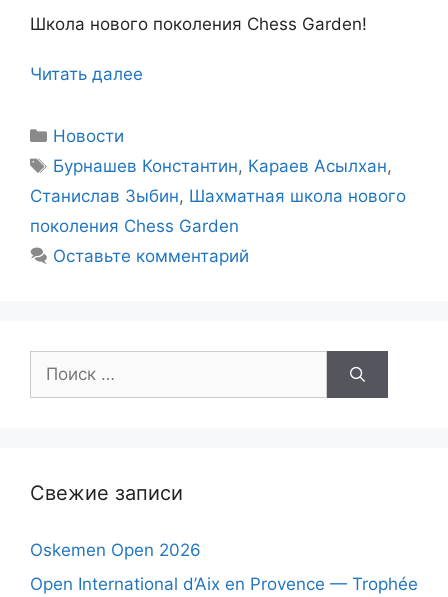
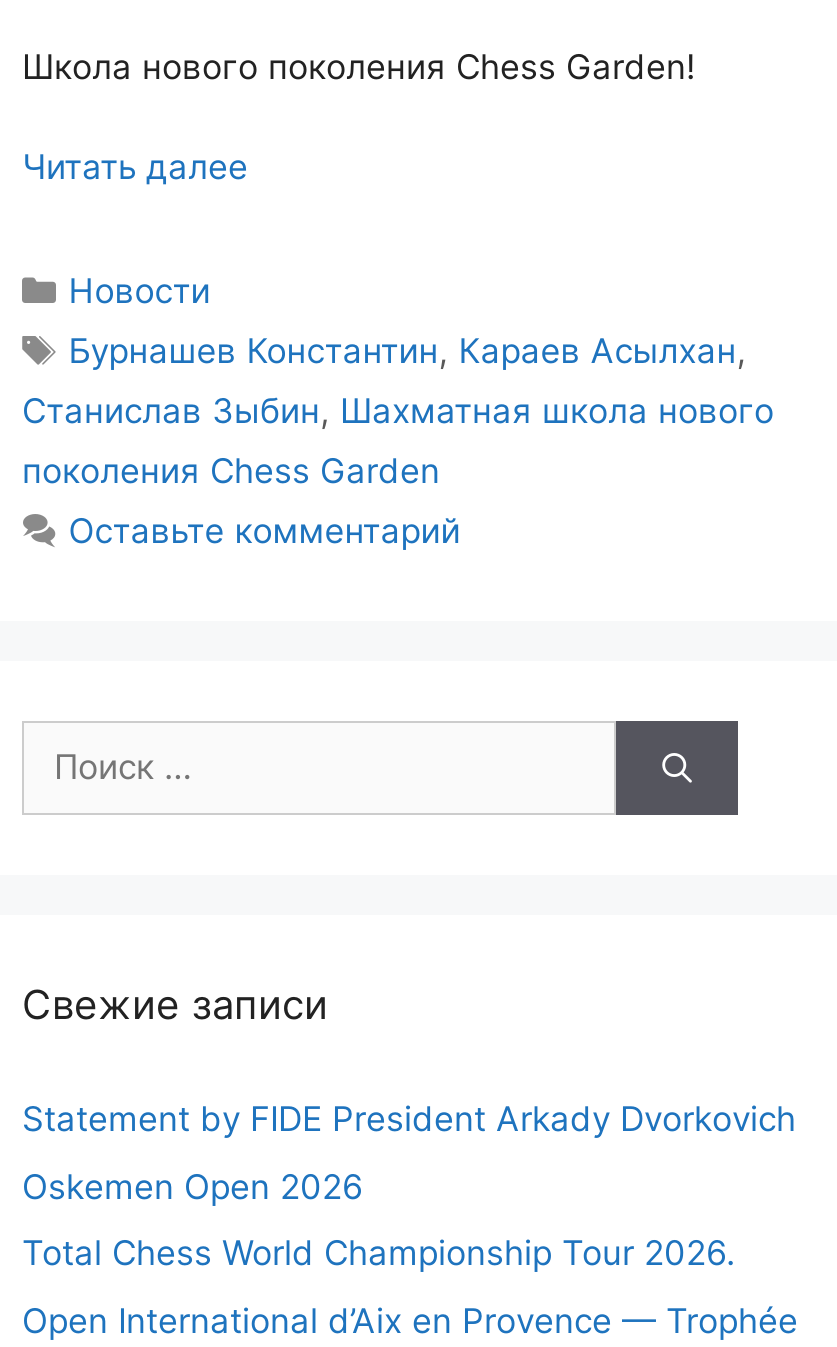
+ Statement by FIDE President Arkady Dvorkovich

+ Total Chess World Championship Tour 2026.
